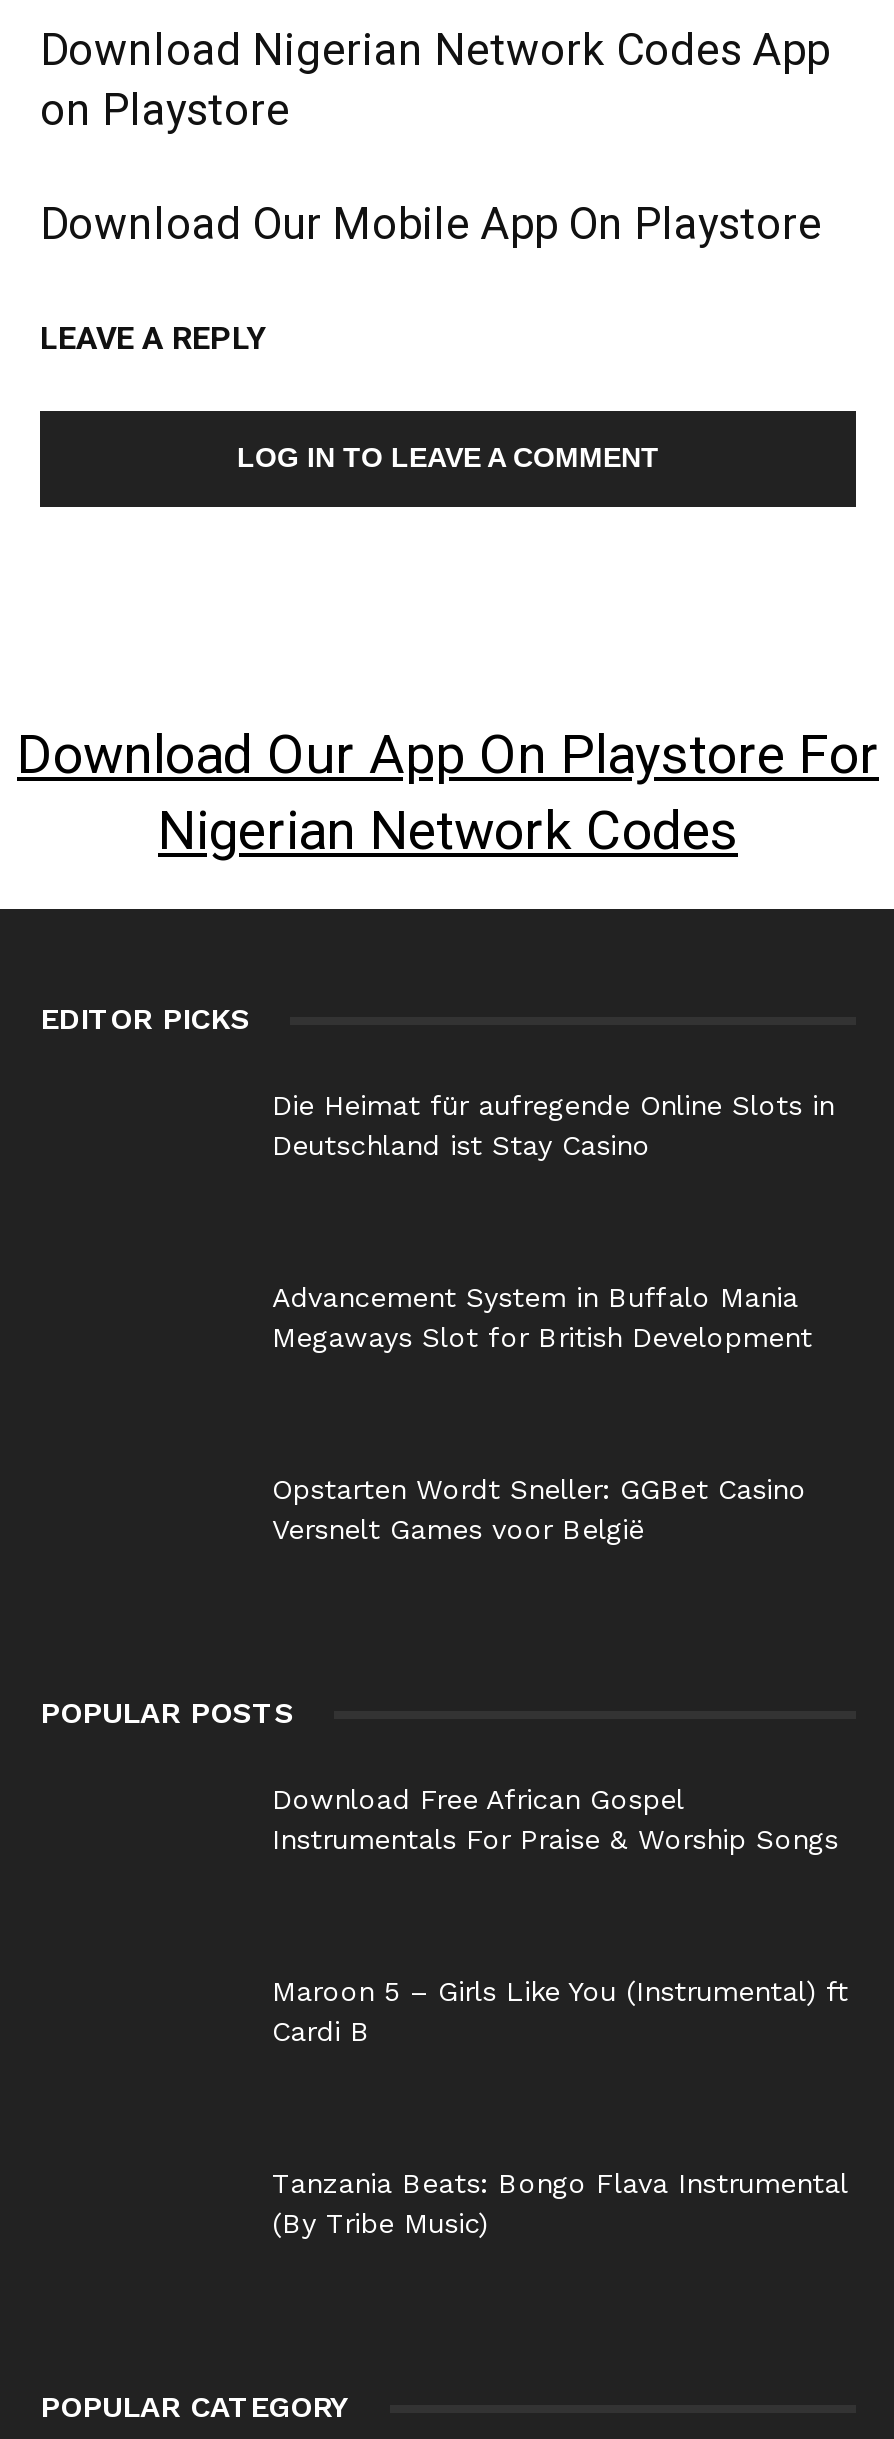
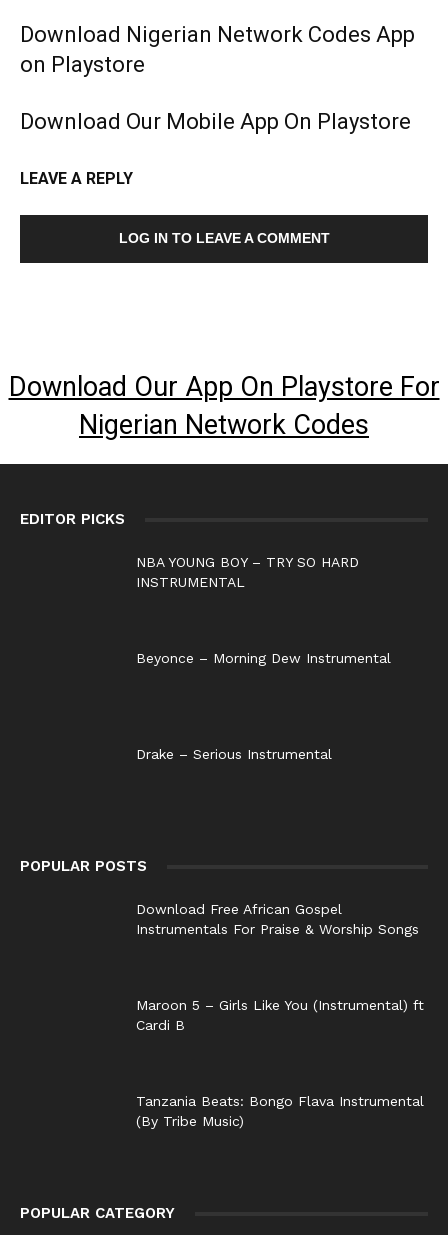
- Die Heimat für aufregende Online Slots in
- Deutschland ist Stay Casino
+ NBA YOUNG BOY – TRY SO HARD
+ INSTRUMENTAL

- Advancement System in Buffalo Mania
- Megaways Slot for British Development
+ Beyonce – Morning Dew Instrumental

- Opstarten Wordt Sneller: GGBet Casino
- Versnelt Games voor België
+ Drake – Serious Instrumental
